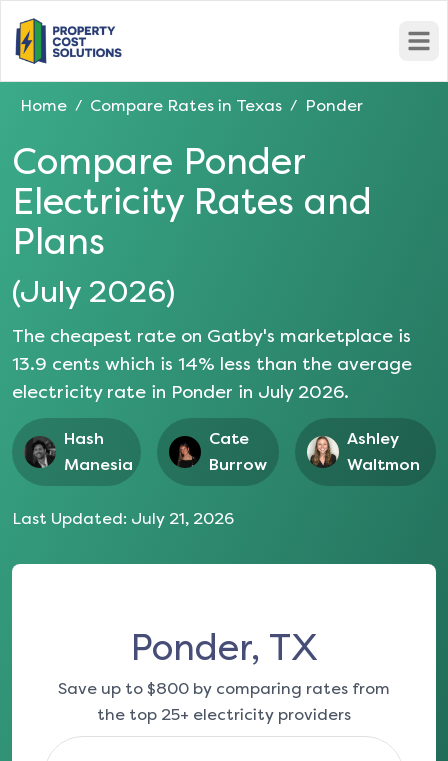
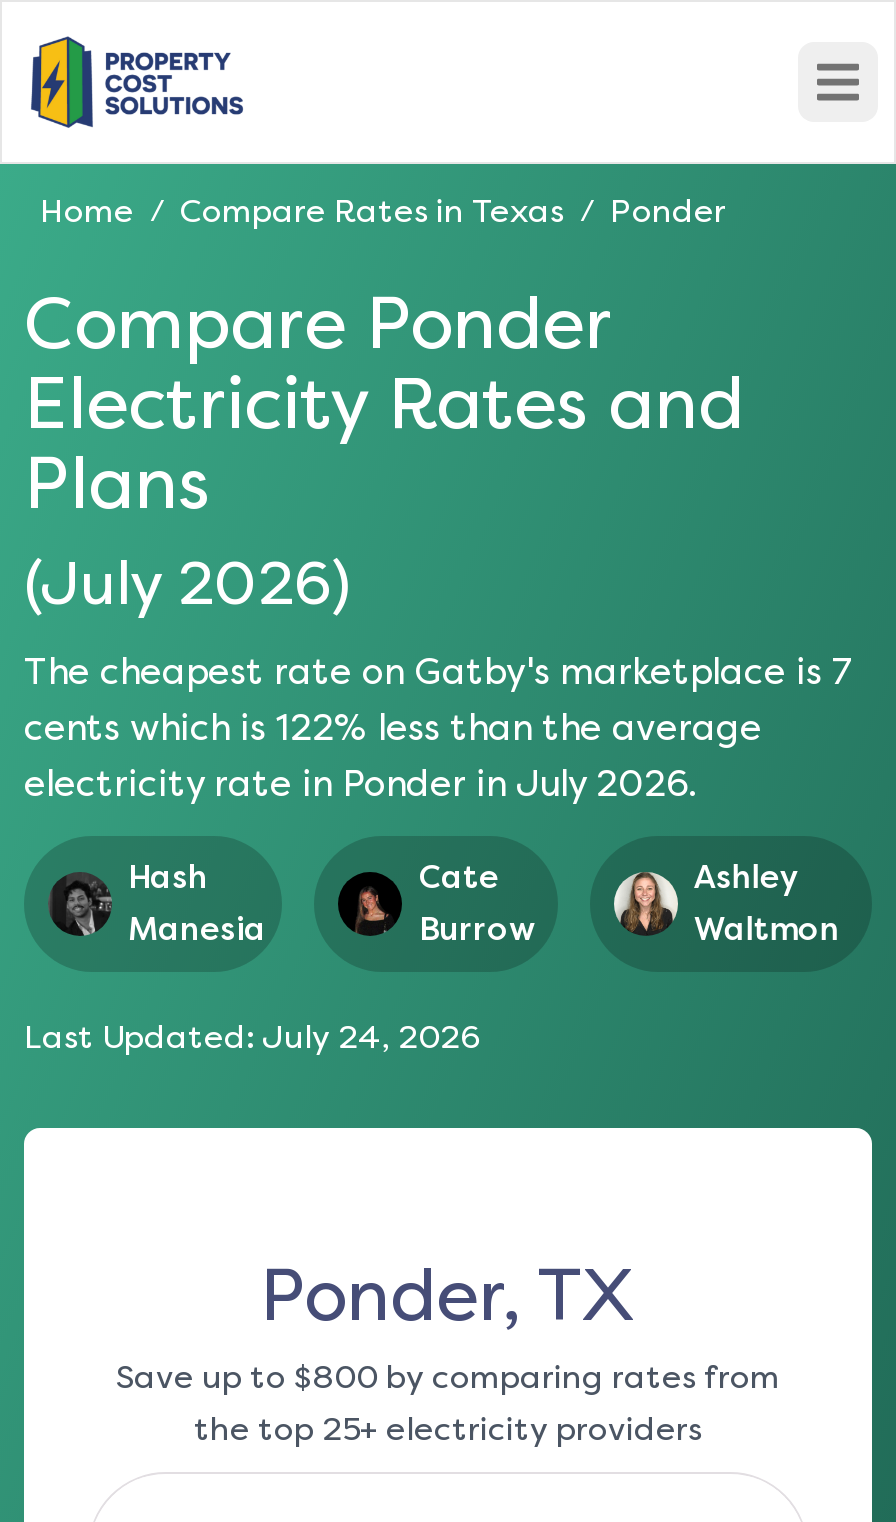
- The cheapest rate on Gatby's marketplace is
- 13.9 cents which is 14% less than the average
+ The cheapest rate on Gatby's marketplace is 7
+ cents which is 122% less than the average

- Last Updated: July 21, 2026
+ Last Updated: July 24, 2026
